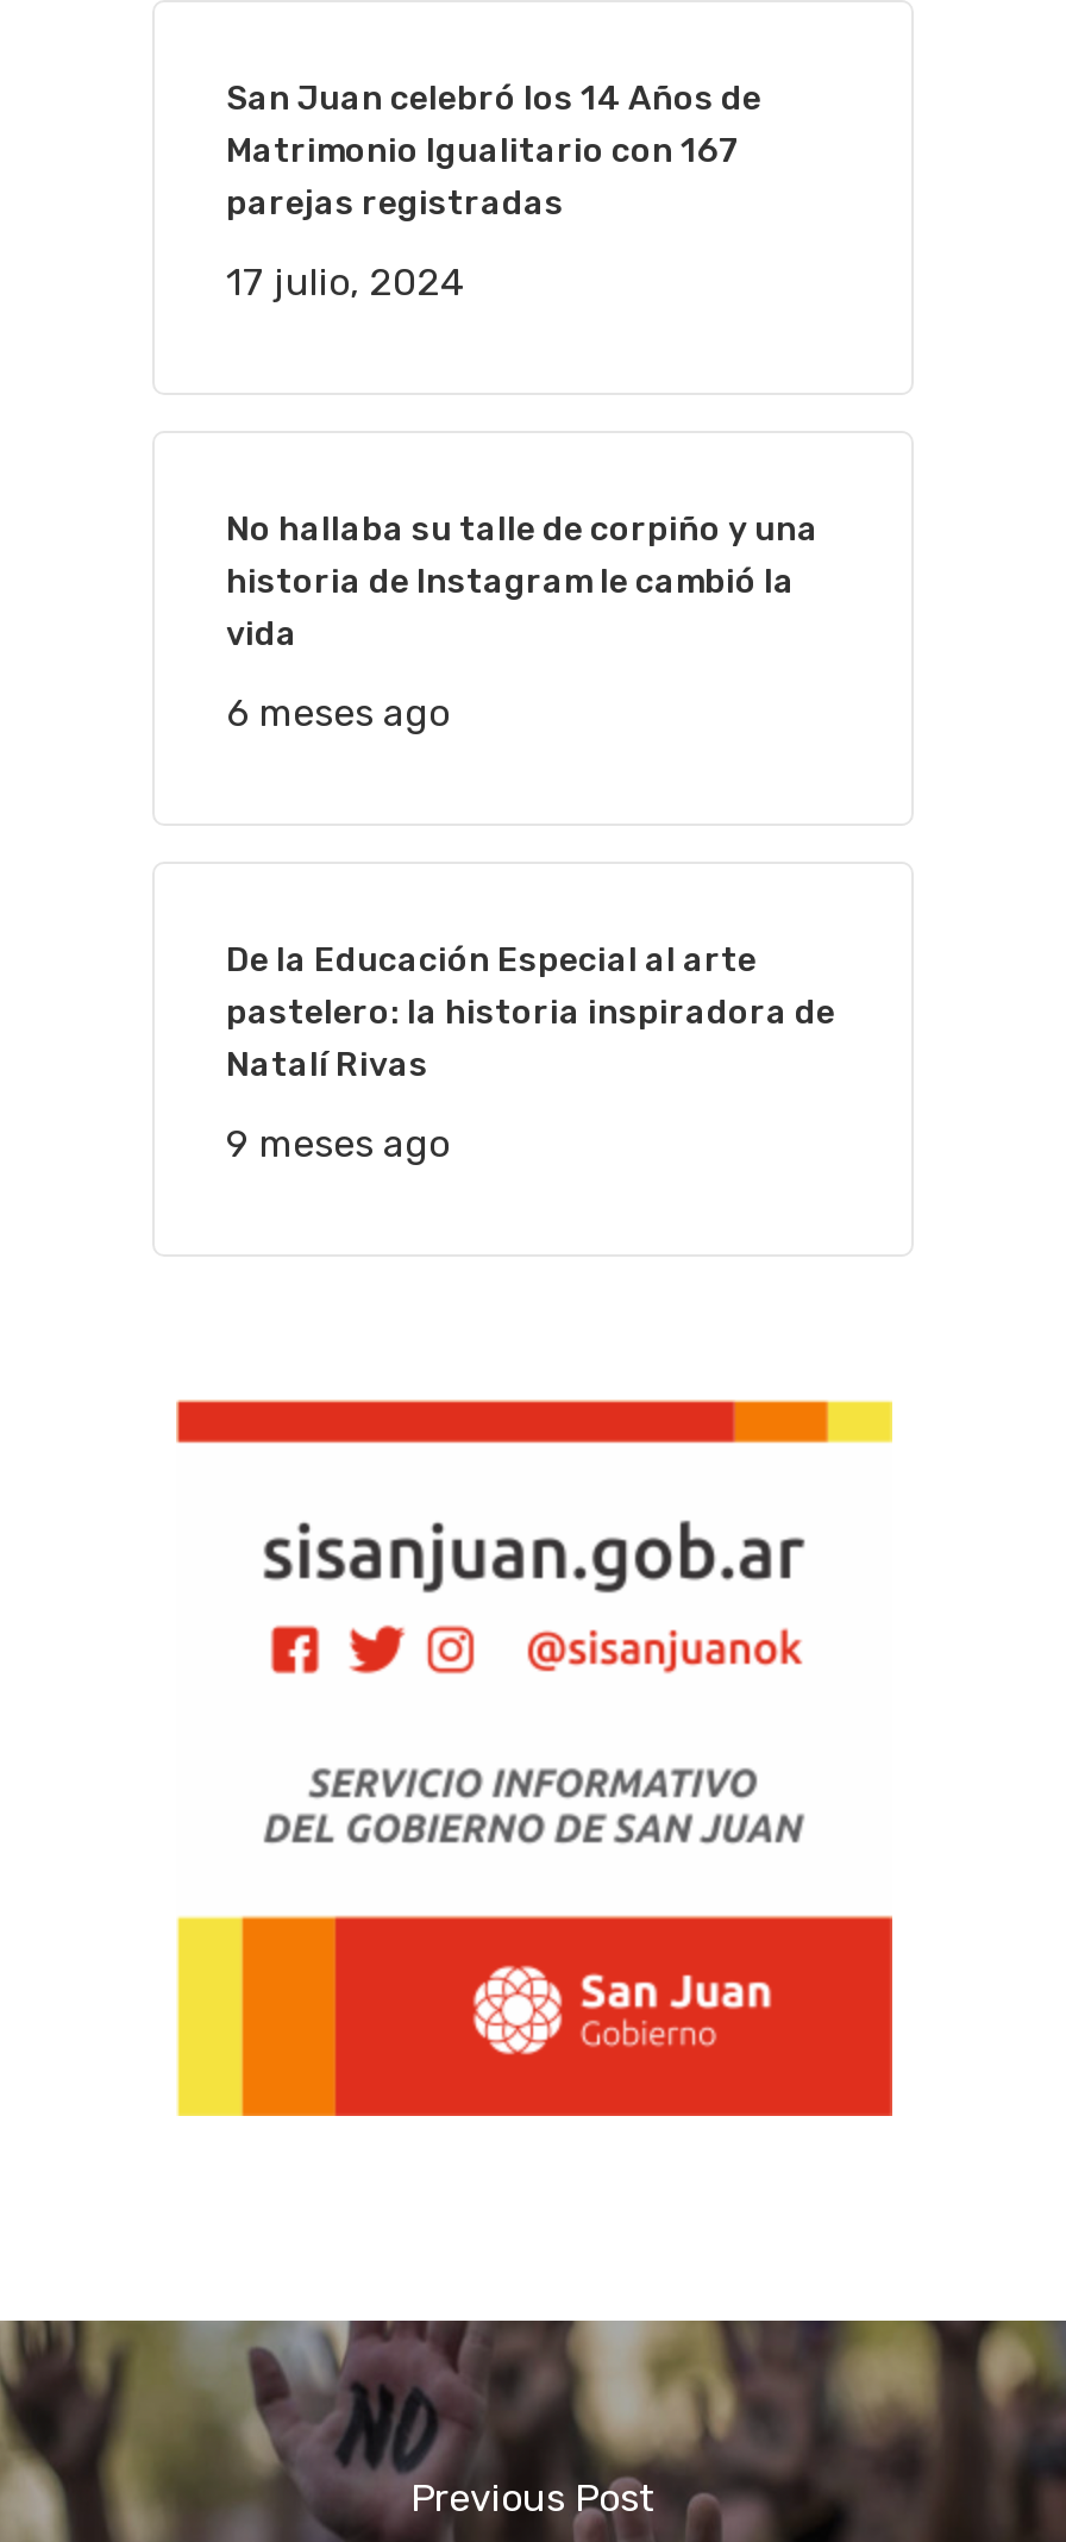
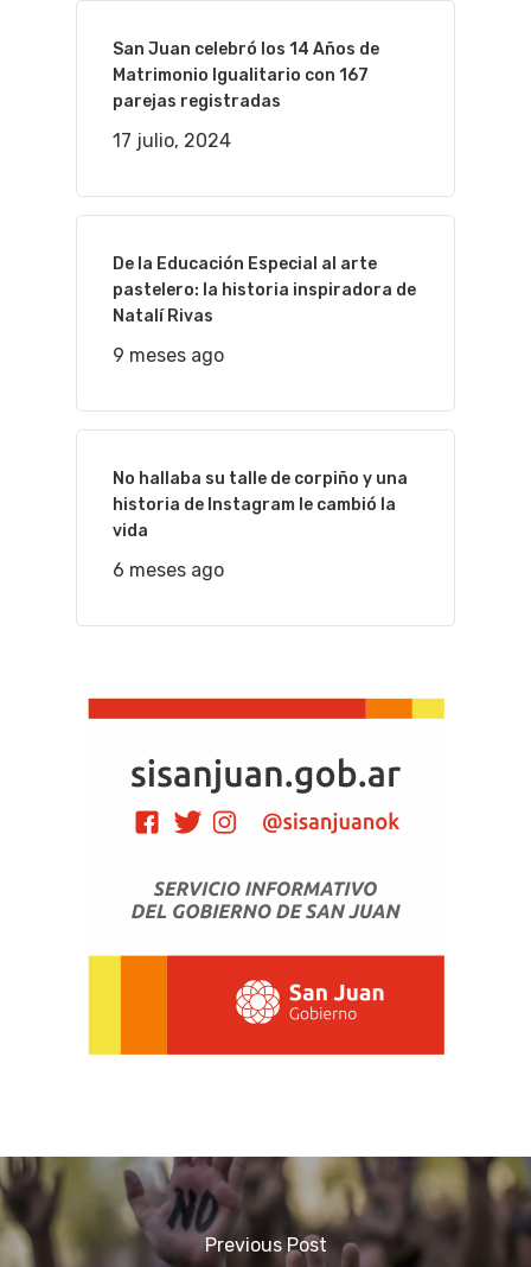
moved down: No hallaba su talle de corpiño y una | historia de Instagram le cambió la | vida | 6 meses ago

moved up: De la Educación Especial al arte | pastelero: la historia inspiradora de | Natalí Rivas | 9 meses ago
